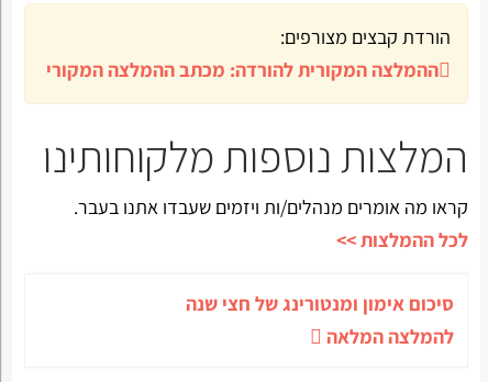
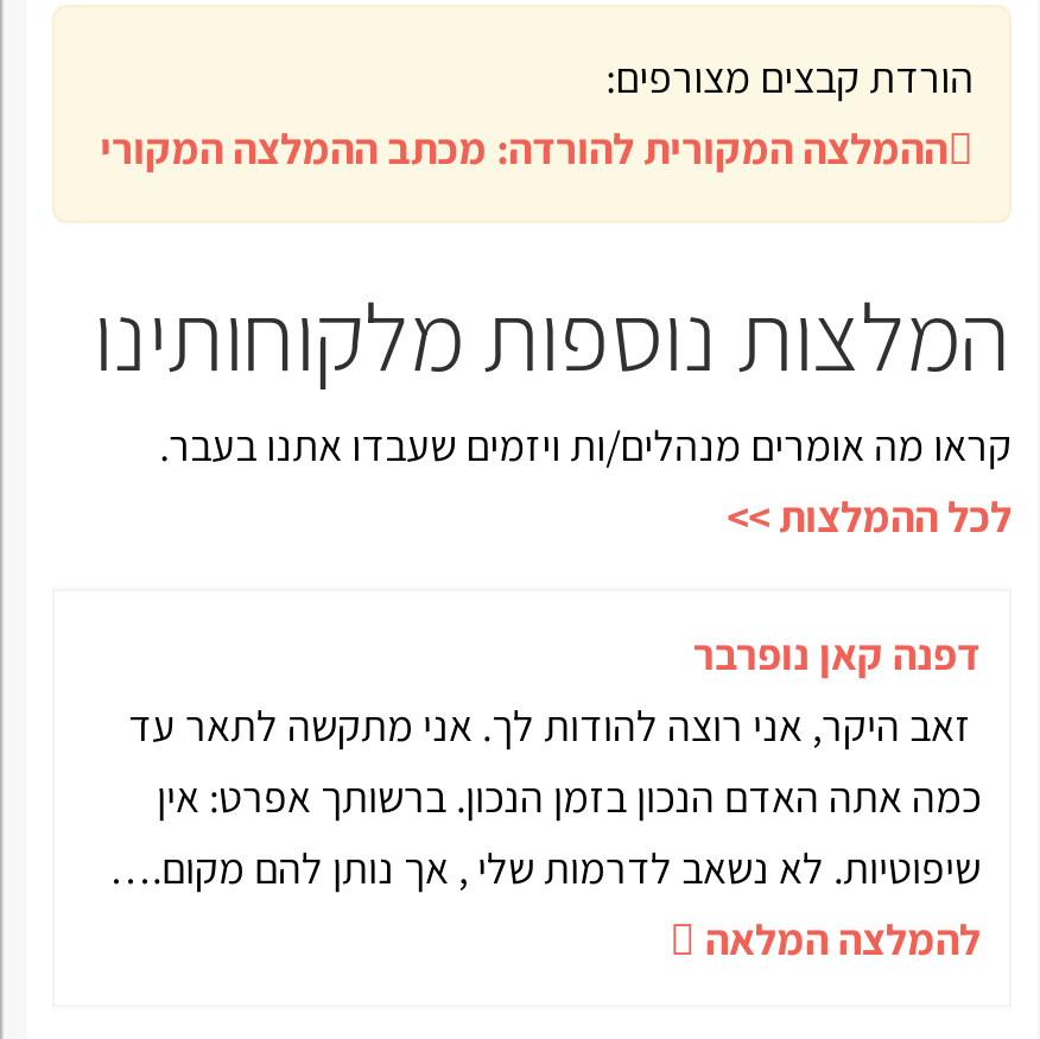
- סיכום אימון ומנטורינג של חצי שנה
+ דפנה קאן נופרבר
+ זאב היקר, אני רוצה להודות לך. אני מתקשה לתאר עד
+ כמה אתה האדם הנכון בזמן הנכון. ברשותך אפרט: אין
+ שיפוטיות. לא נשאב לדרמות שלי , אך נותן להם מקום.…
